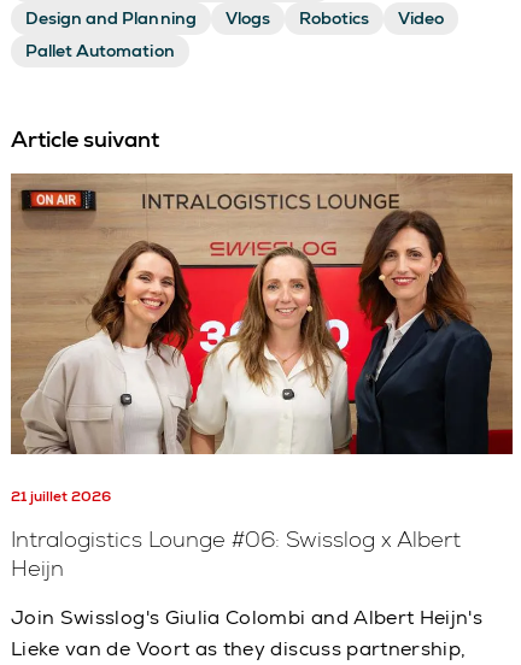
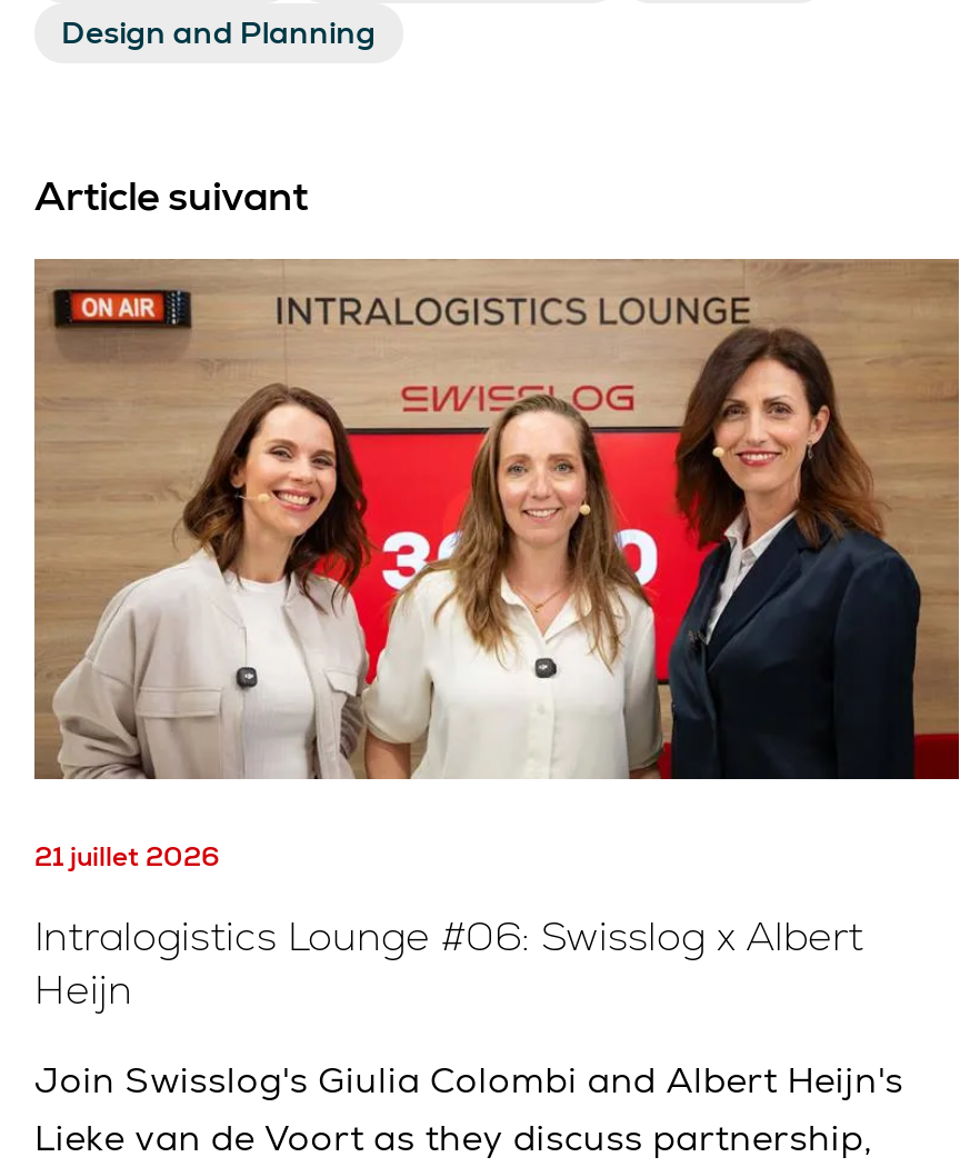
- Vlogs
- Robotics
- Video
- Pallet Automation
